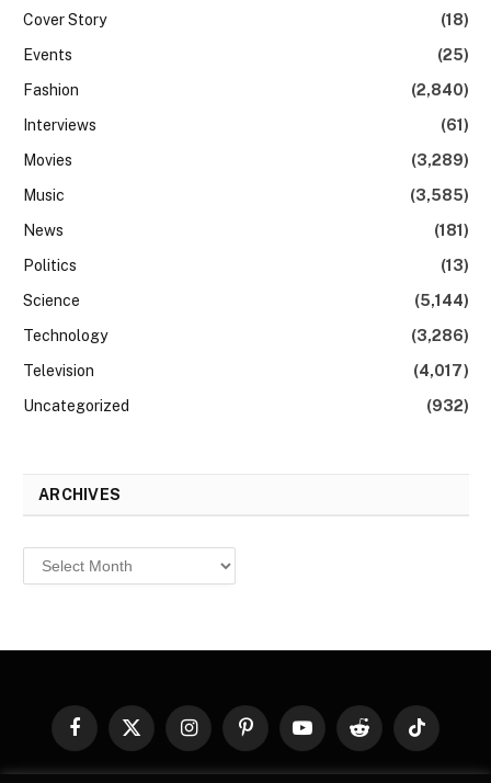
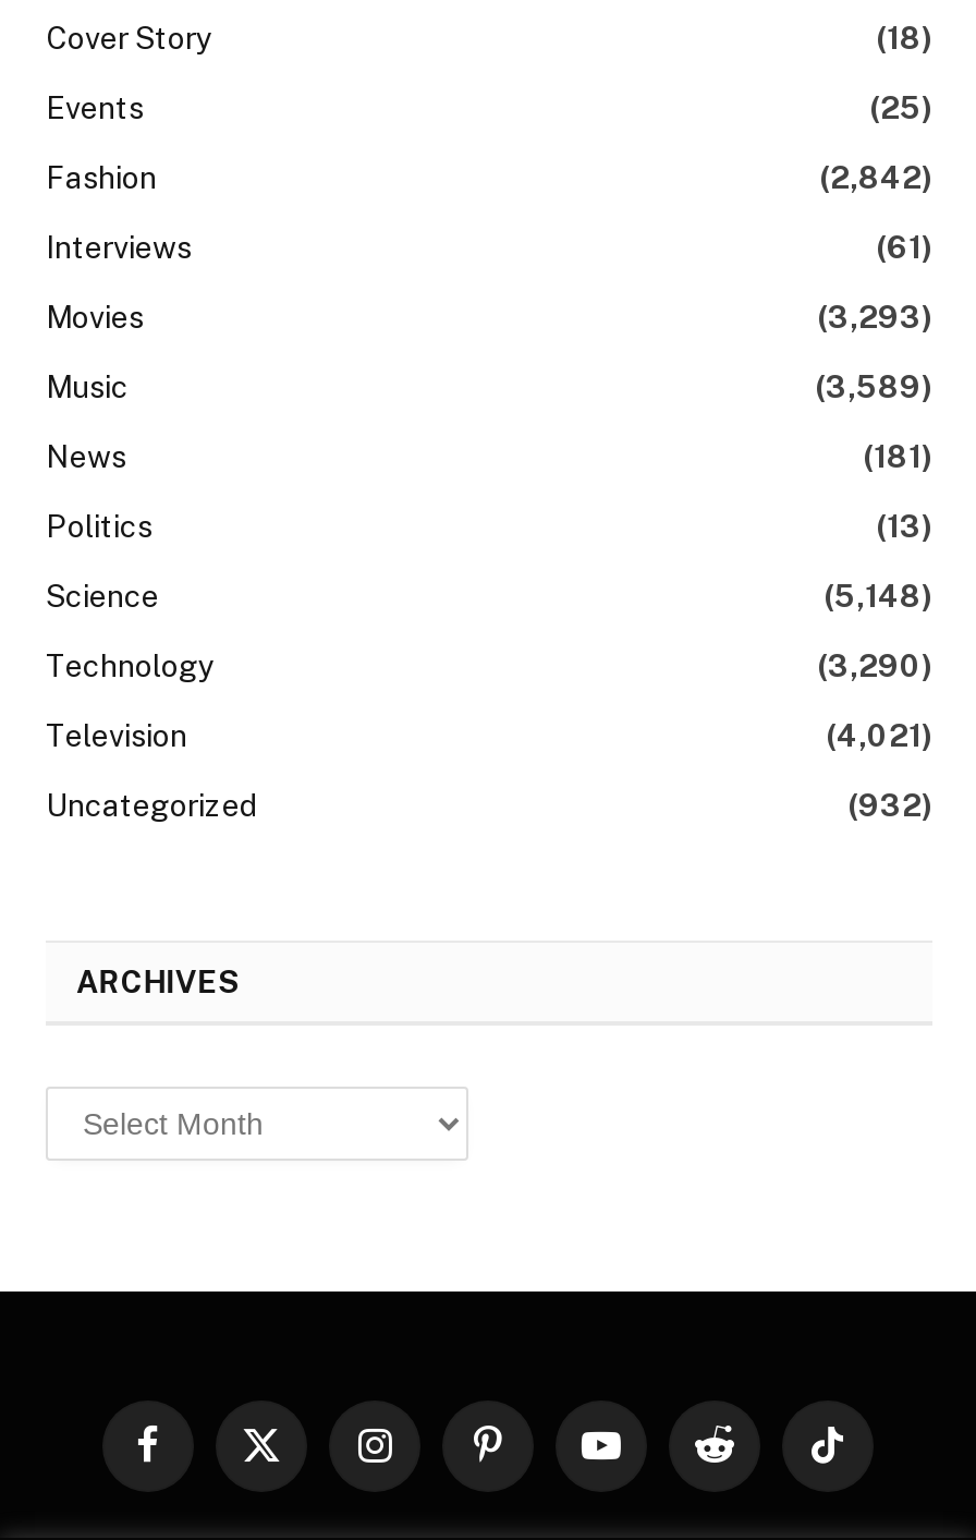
- (2,840)
+ (2,842)

- (3,289)
+ (3,293)

- (3,585)
+ (3,589)

- (5,144)
+ (5,148)

- (3,286)
+ (3,290)

- (4,017)
+ (4,021)
